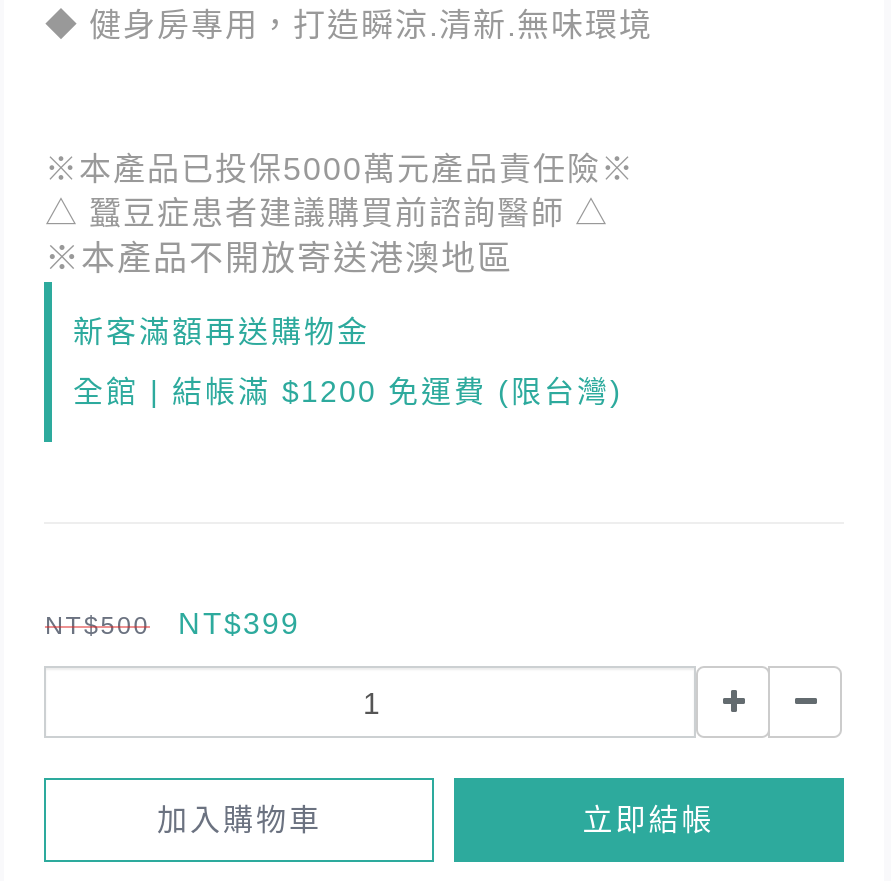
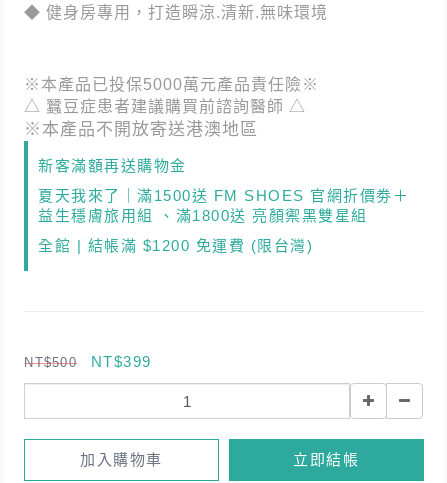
+ 夏天我來了｜滿1500送 FM SHOES 官網折價劵＋
+ 益生穩膚旅用組 、滿1800送 亮顏禦黑雙星組
